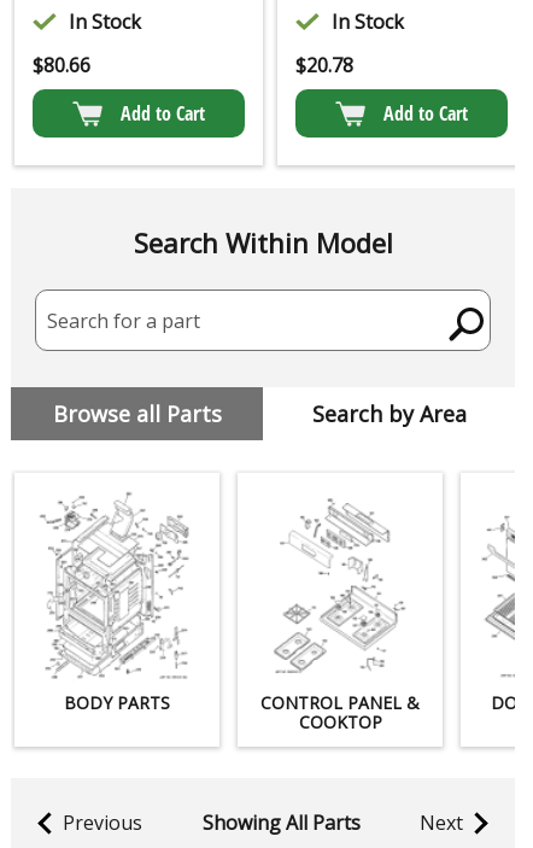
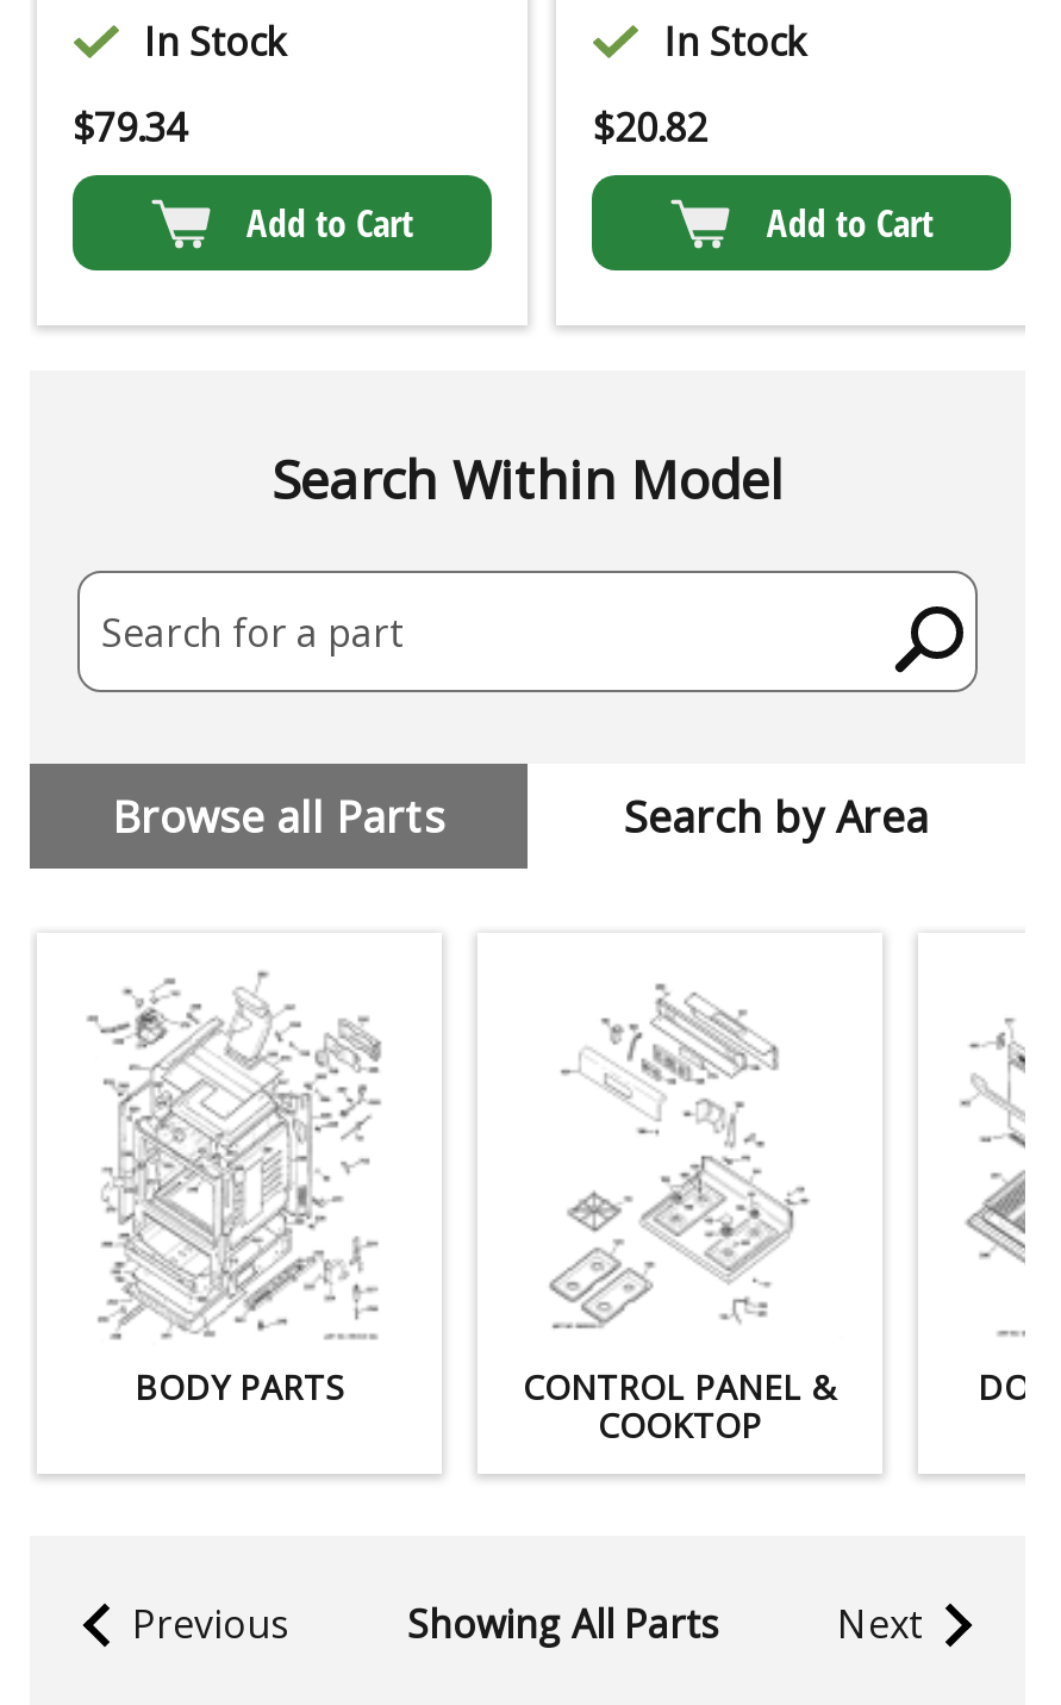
- $80.66
+ $79.34

- $20.78
+ $20.82
